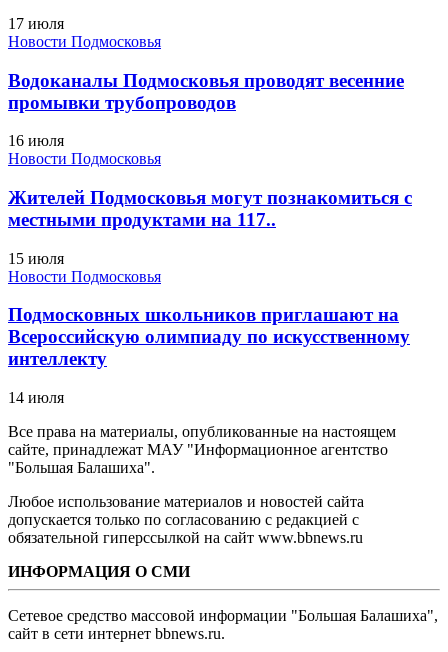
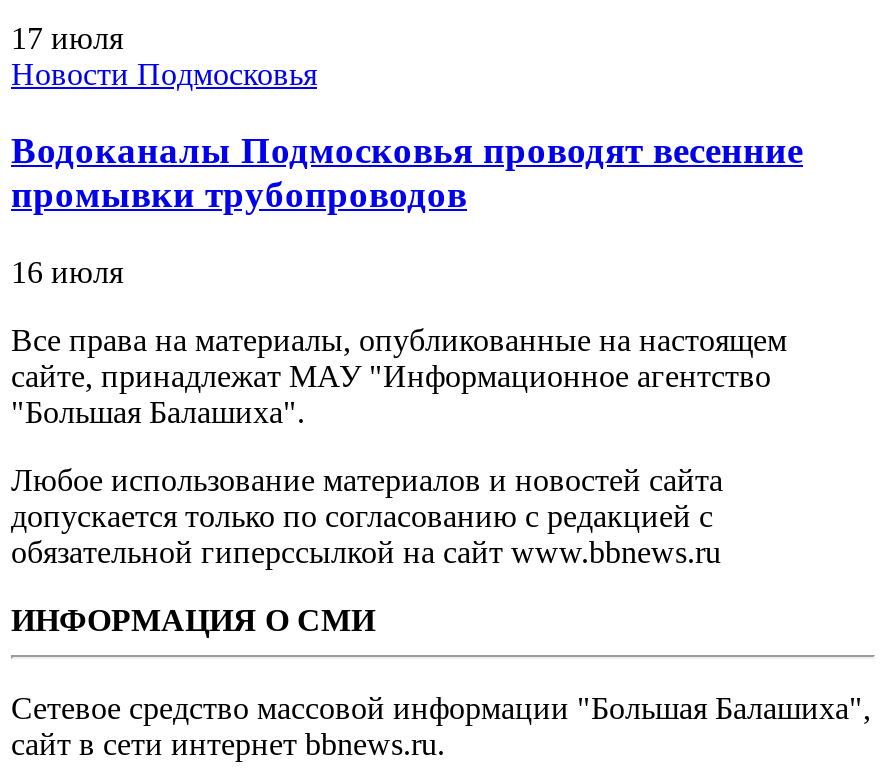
- Новости Подмосковья
- Жителей Подмосковья могут познакомиться с
- местными продуктами на 117..
- 15 июля
- Новости Подмосковья
- Подмосковных школьников приглашают на
- Всероссийскую олимпиаду по искусственному
- интеллекту
- 14 июля
